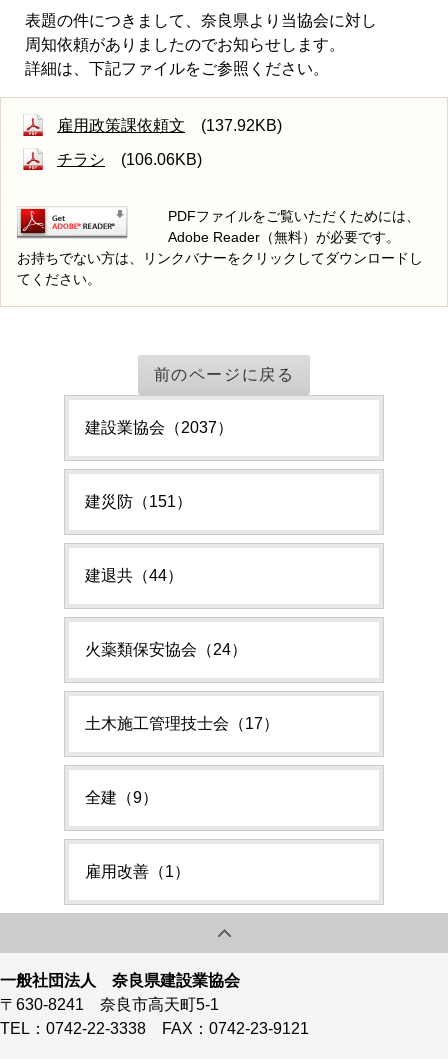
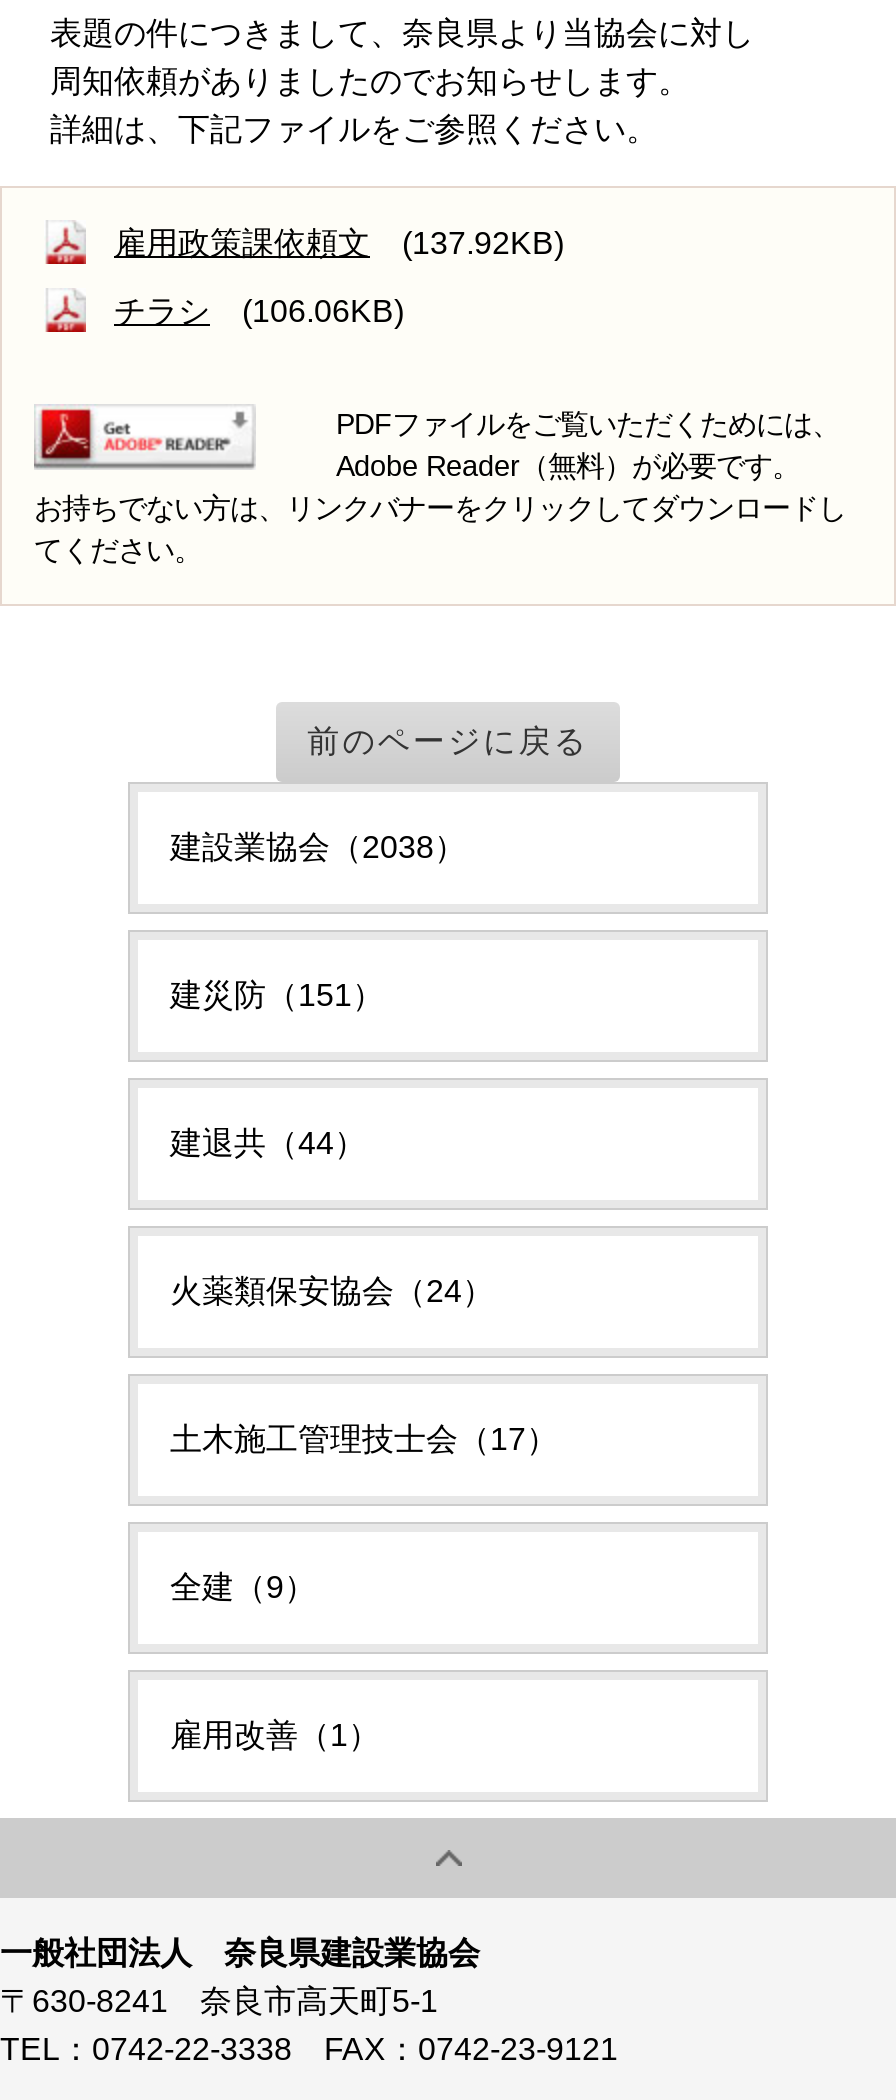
- 建設業協会（2037）
+ 建設業協会（2038）
